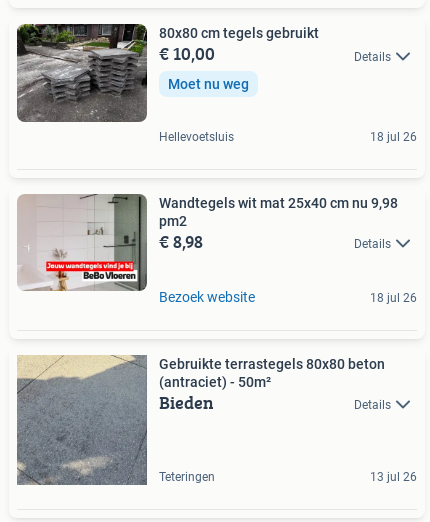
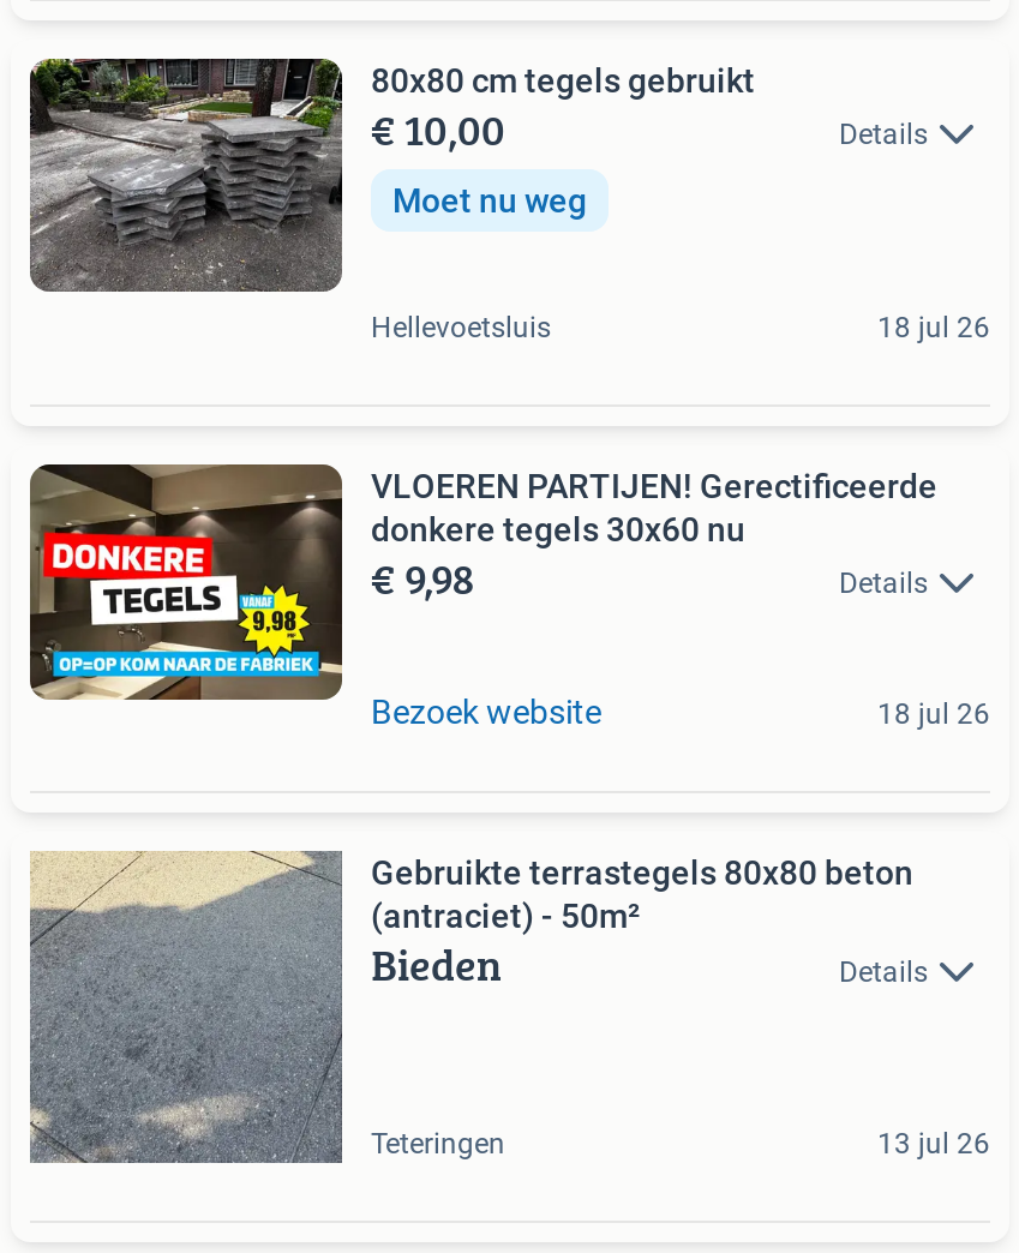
- [image]
- Wandtegels wit mat 25x40 cm nu 9,98
- pm2
- € 8,98
+ [image]
+ VLOEREN PARTIJEN! Gerectificeerde
+ donkere tegels 30x60 nu
+ € 9,98
